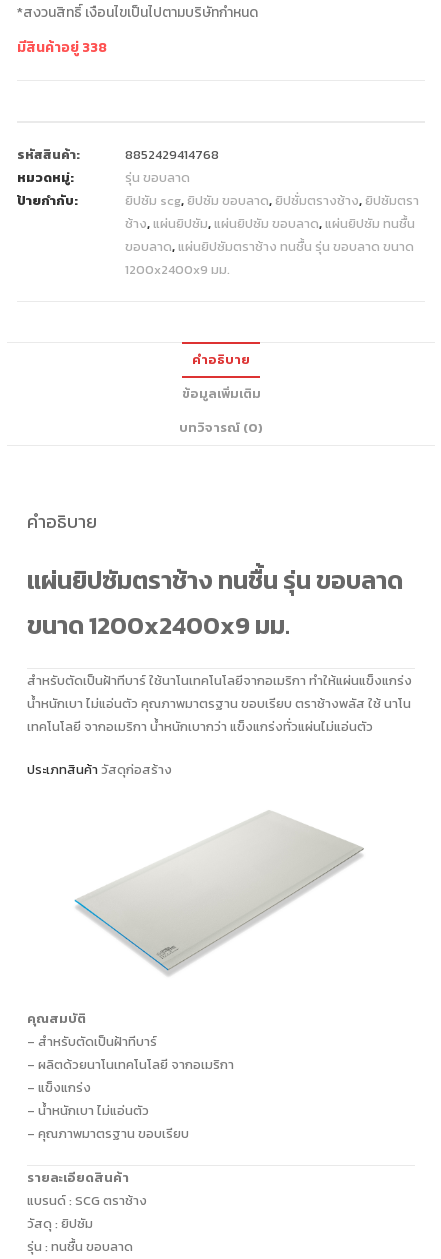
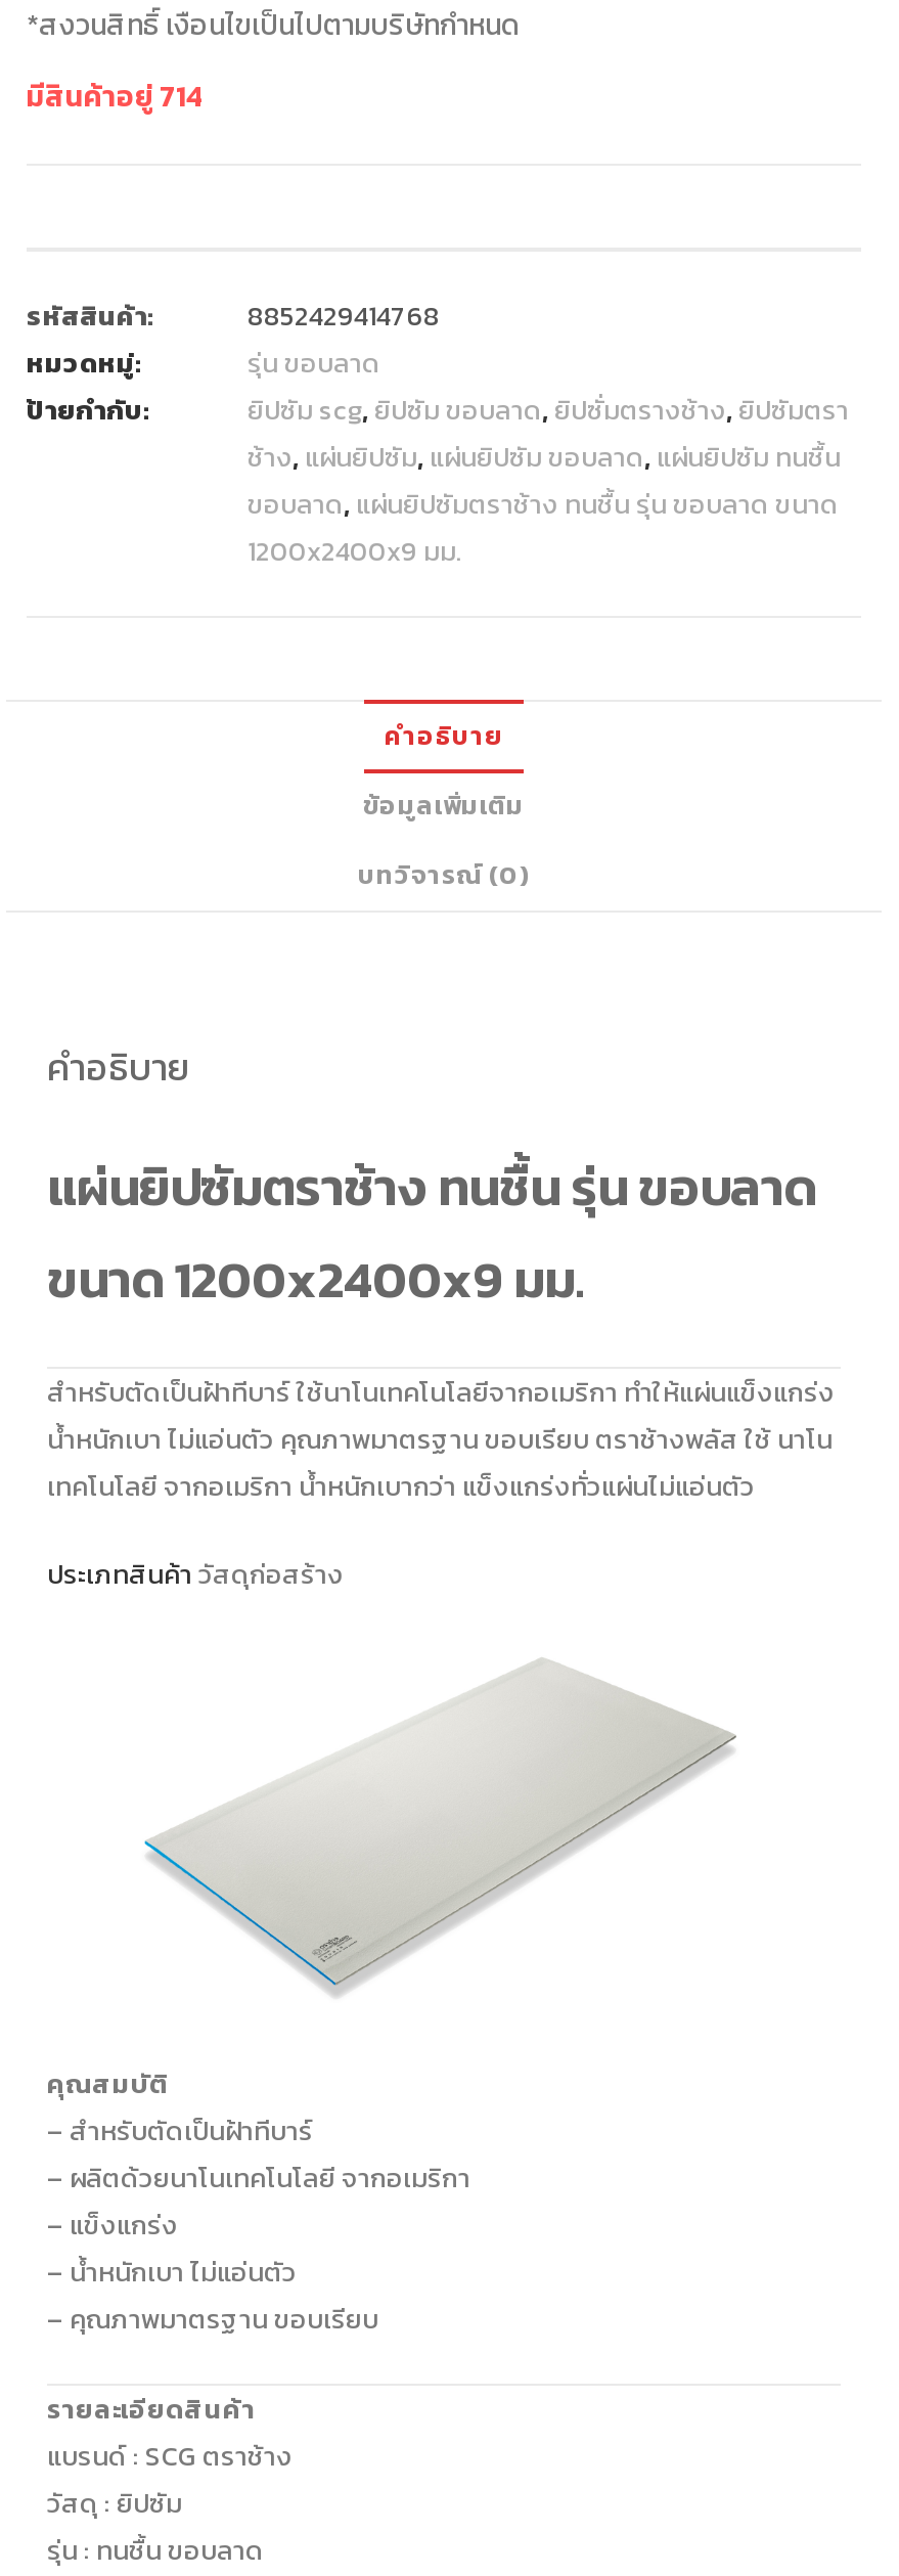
- มีสินค้าอยู่ 338
+ มีสินค้าอยู่ 714
